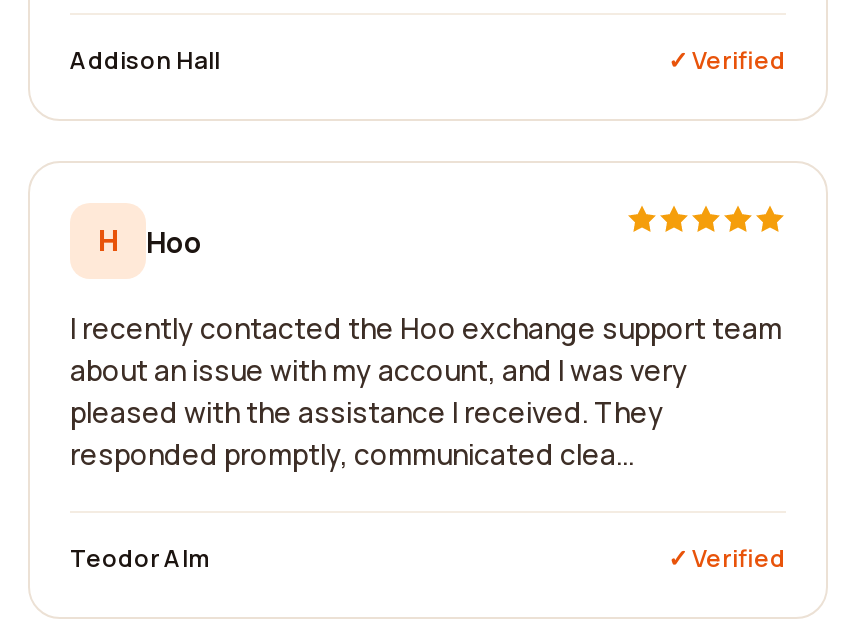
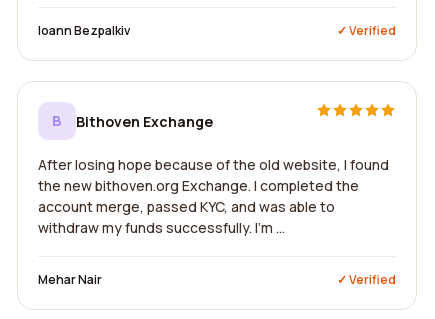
- Addison Hall
+ Ioann Bezpalkiv

- H
- Hoo
+ B
+ Bithoven Exchange

- I recently contacted the Hoo exchange support team
- about an issue with my account, and I was very
- pleased with the assistance I received. They
- responded promptly, communicated clea...
+ After losing hope because of the old website, I found
+ the new bithoven.org Exchange. I completed the
+ account merge, passed KYC, and was able to
+ withdraw my funds successfully. I'm ...

- Teodor Alm
+ Mehar Nair
